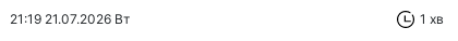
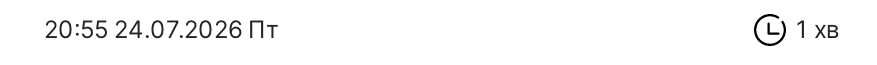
- 21:19 21.07.2026 Вт
+ 20:55 24.07.2026 Пт
